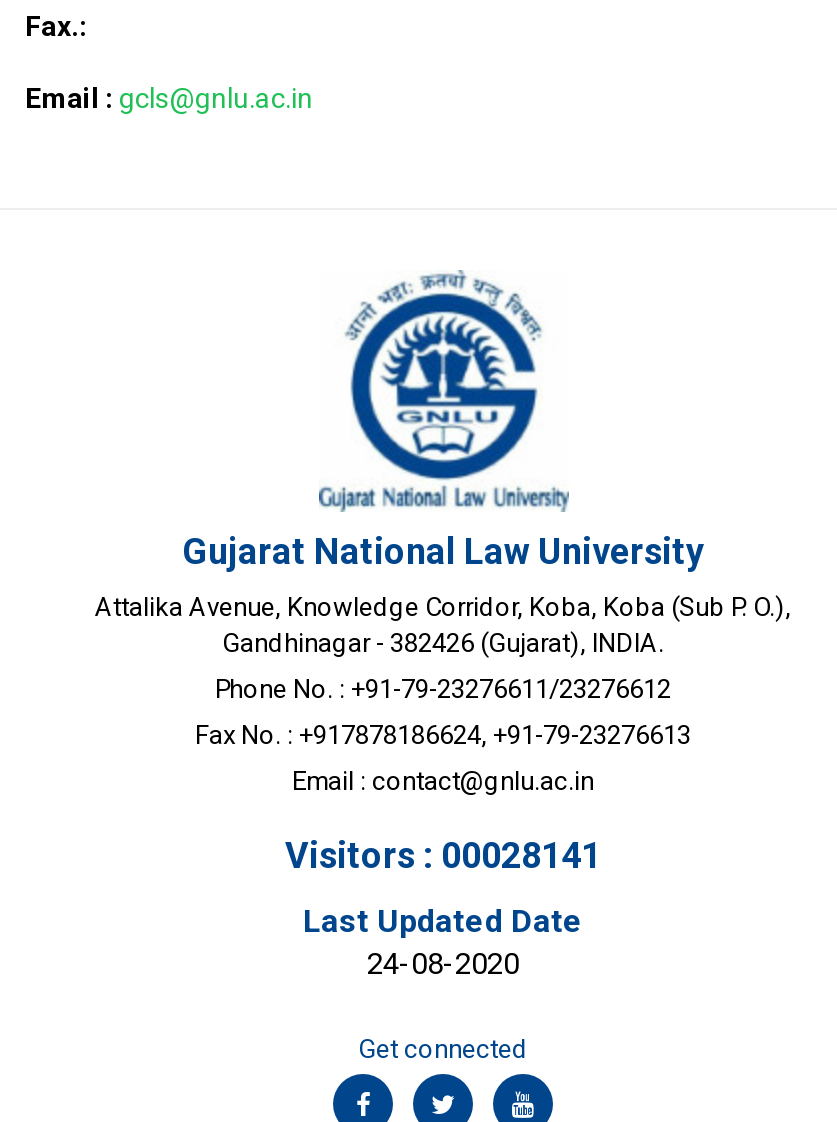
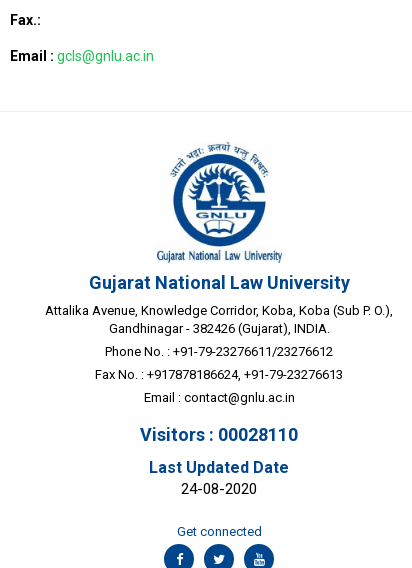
- Visitors : 00028141
+ Visitors : 00028110
